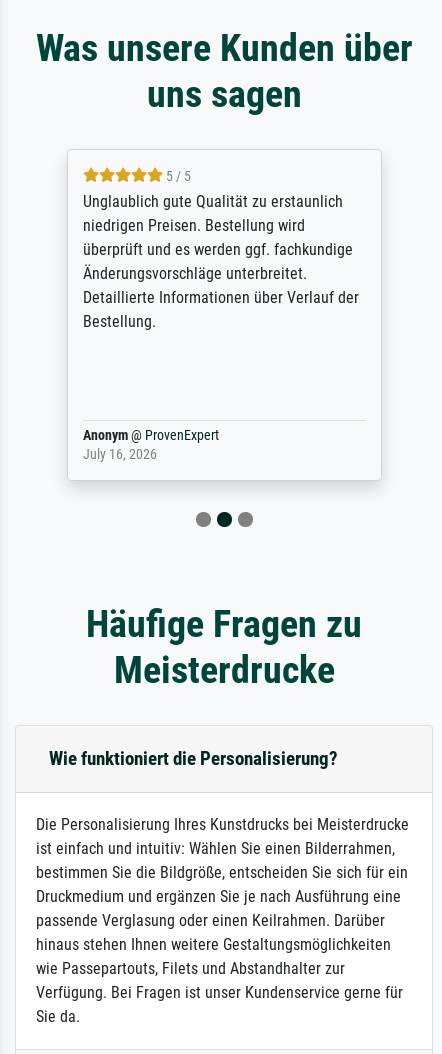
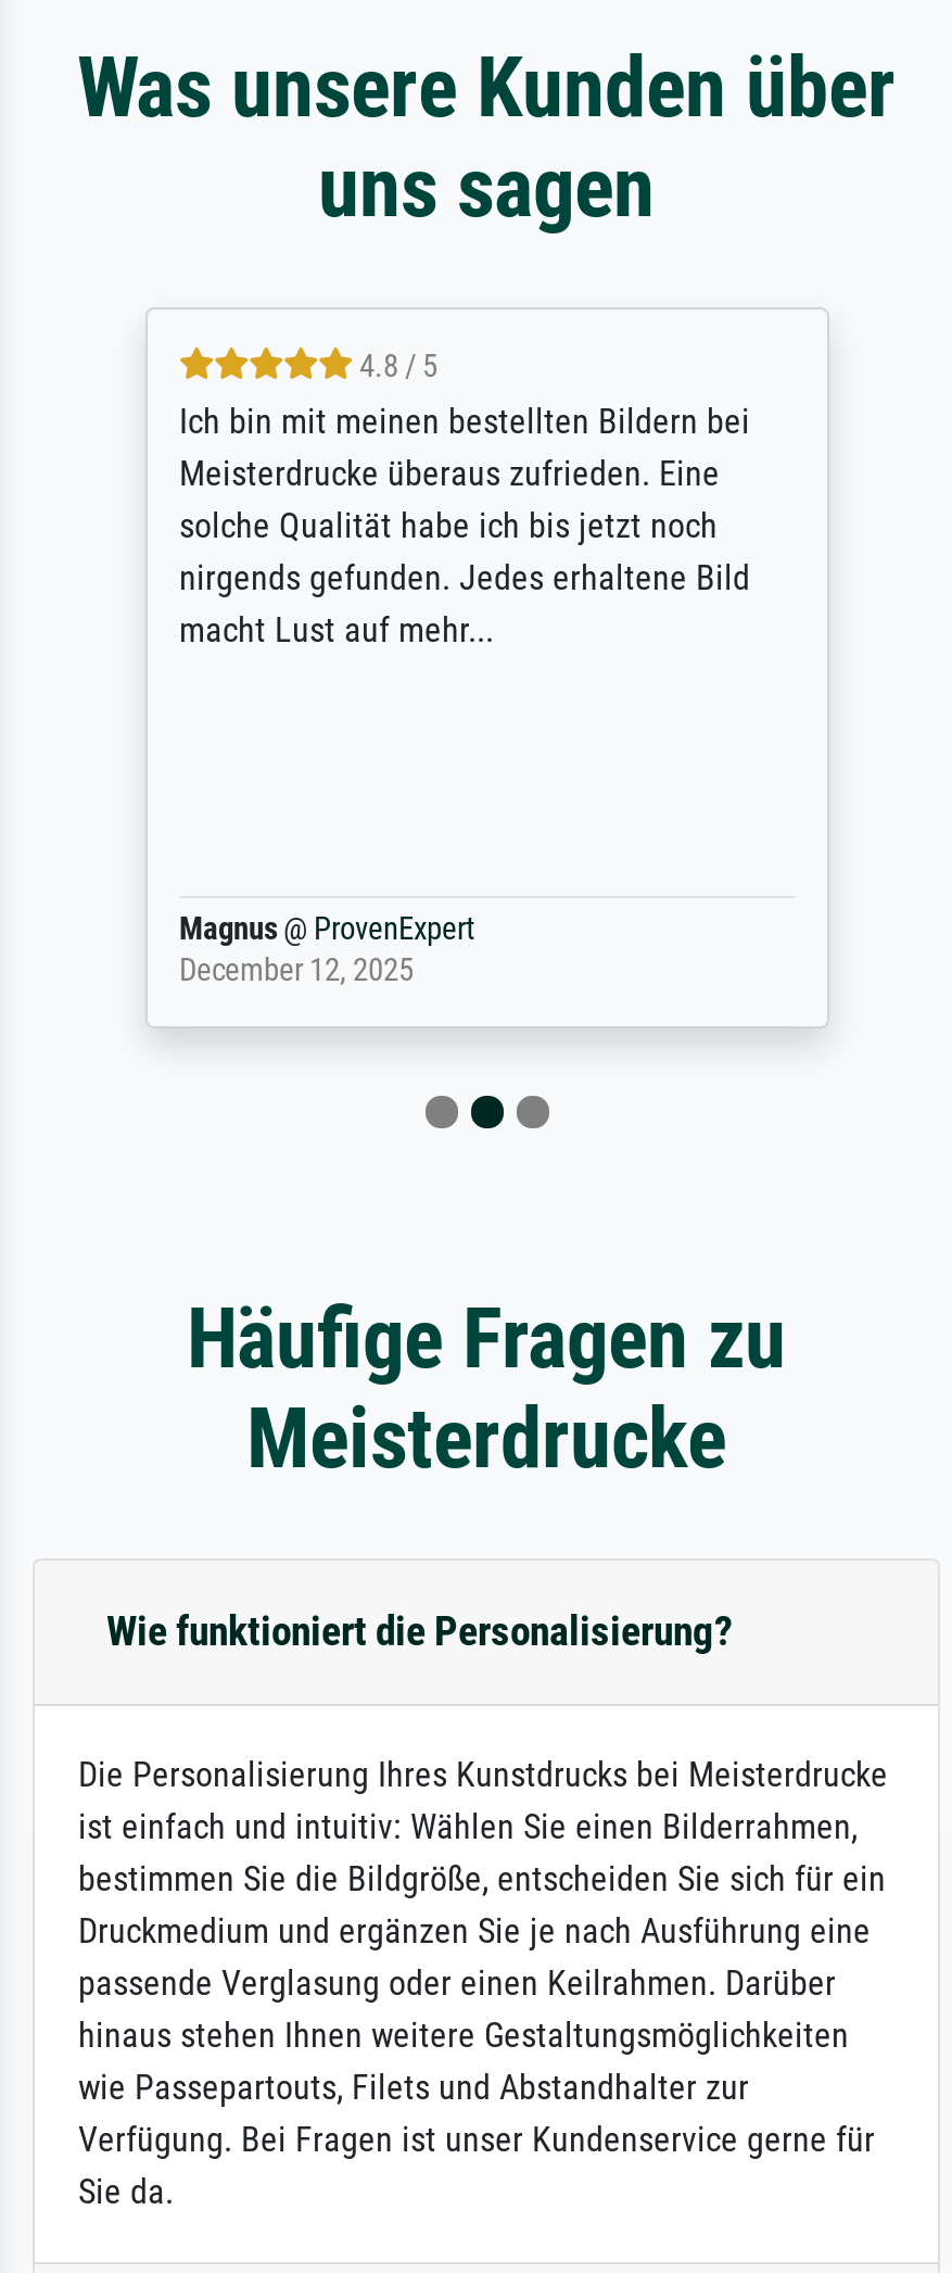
- 5 / 5
- Unglaublich gute Qualität zu erstaunlich
- niedrigen Preisen. Bestellung wird
- überprüft und es werden ggf. fachkundige
- Änderungsvorschläge unterbreitet.
- Detaillierte Informationen über Verlauf der
- Bestellung.
+ 4.8 / 5
+ Ich bin mit meinen bestellten Bildern bei
+ Meisterdrucke überaus zufrieden. Eine
+ solche Qualität habe ich bis jetzt noch
+ nirgends gefunden. Jedes erhaltene Bild
+ macht Lust auf mehr...

- Anonym @ ProvenExpert
- July 16, 2026
+ Magnus @ ProvenExpert
+ December 12, 2025
